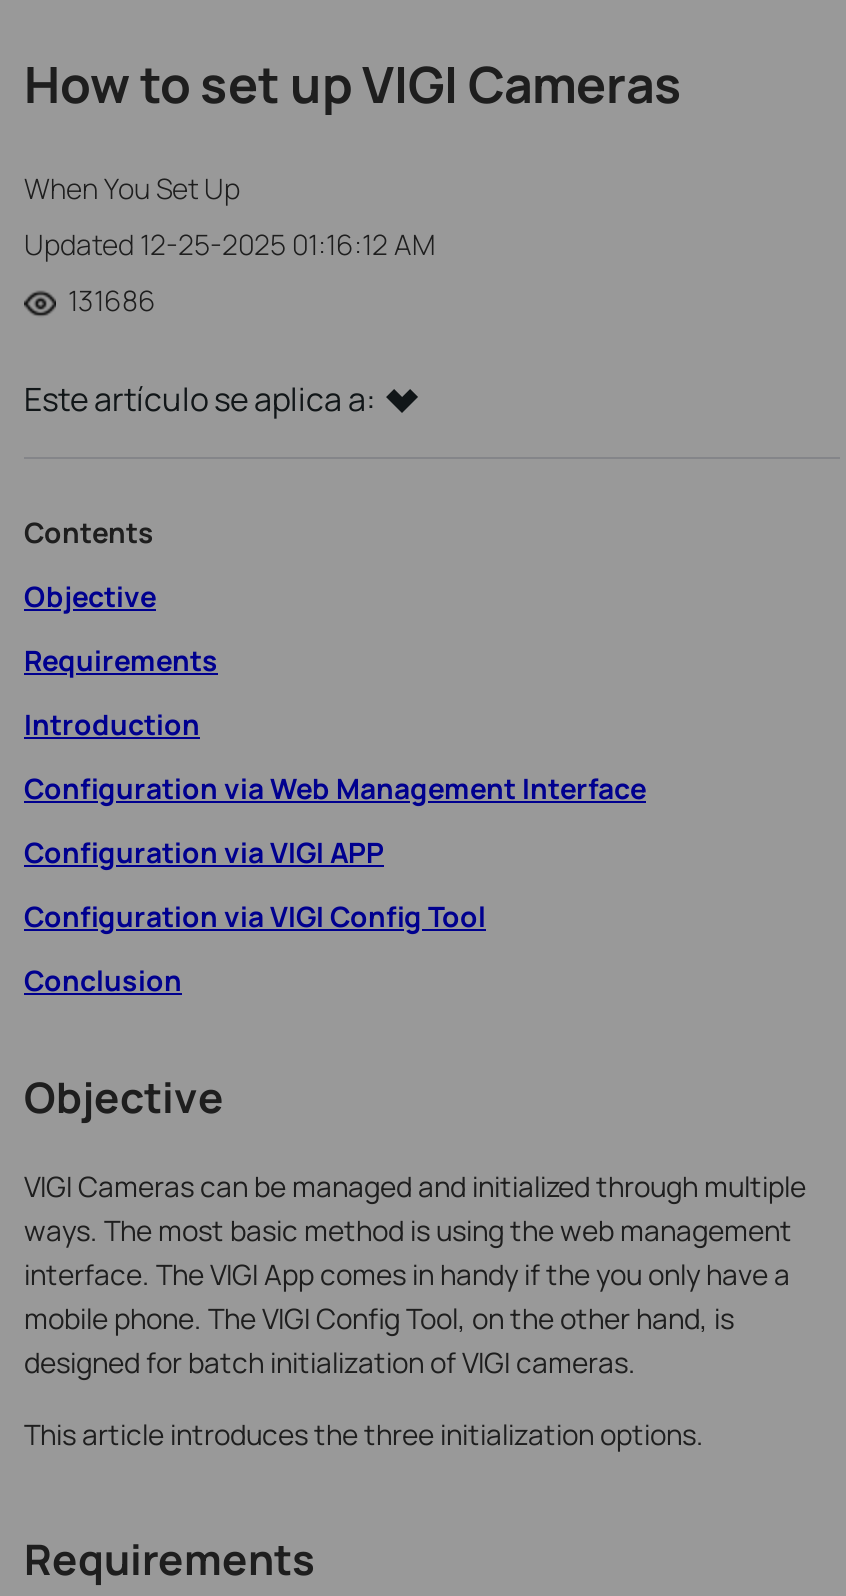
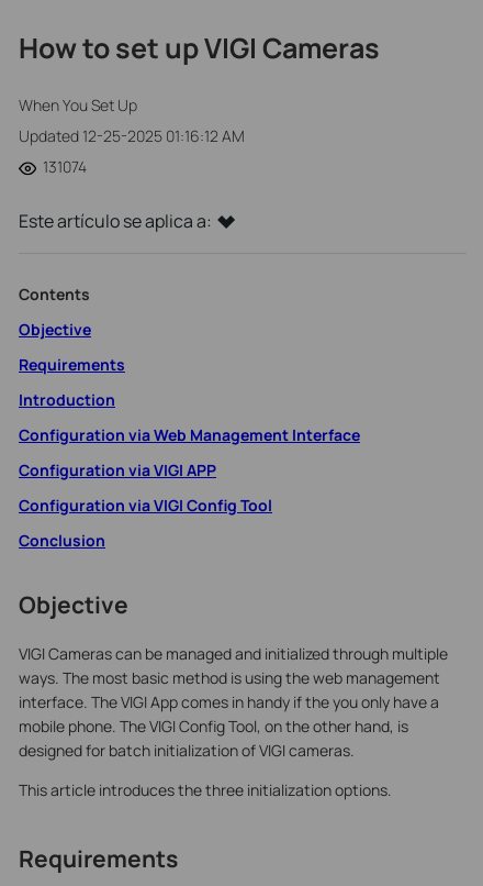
- 131686
+ 131074
